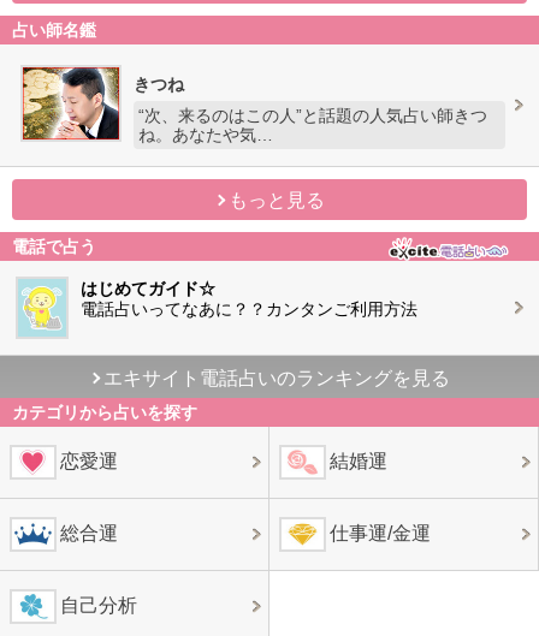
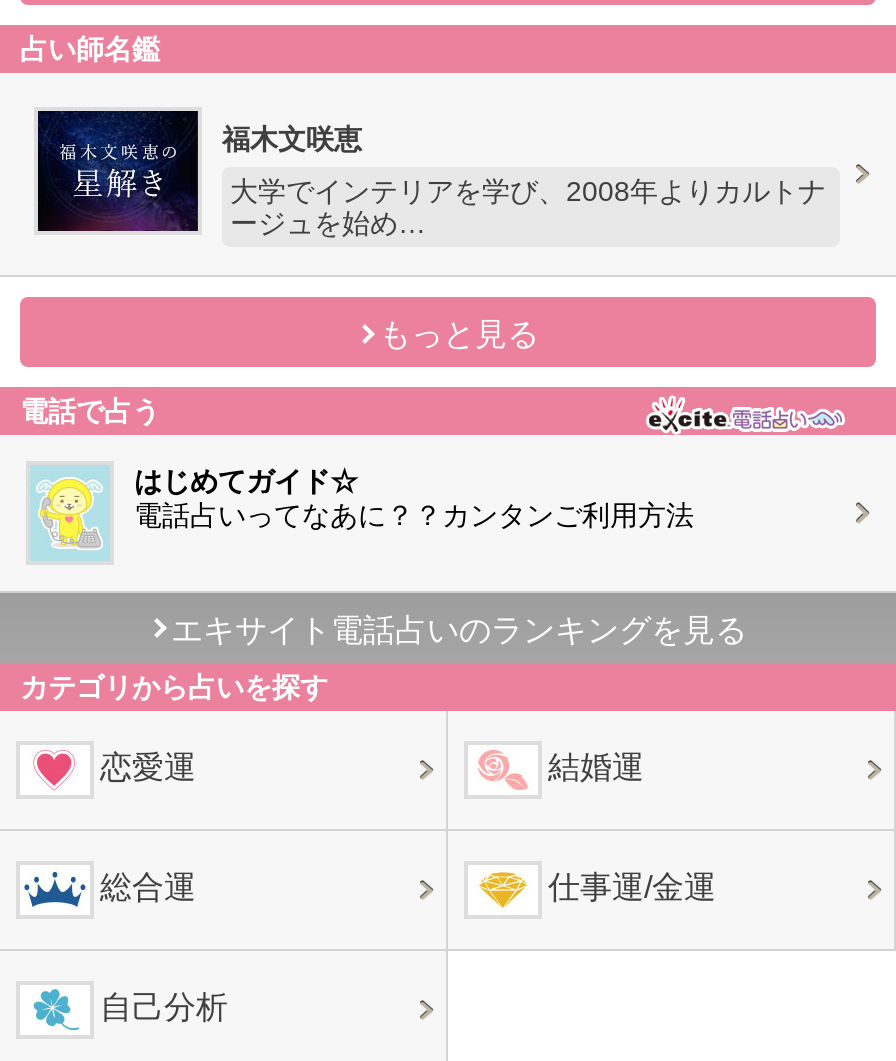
- [image]
- きつね
+ [image]
+ 福木文咲恵

- “次、来るのはこの人”と話題の人気占い師きつ
- ね。あなたや気…
+ 大学でインテリアを学び、2008年よりカルトナ
+ ージュを始め…
